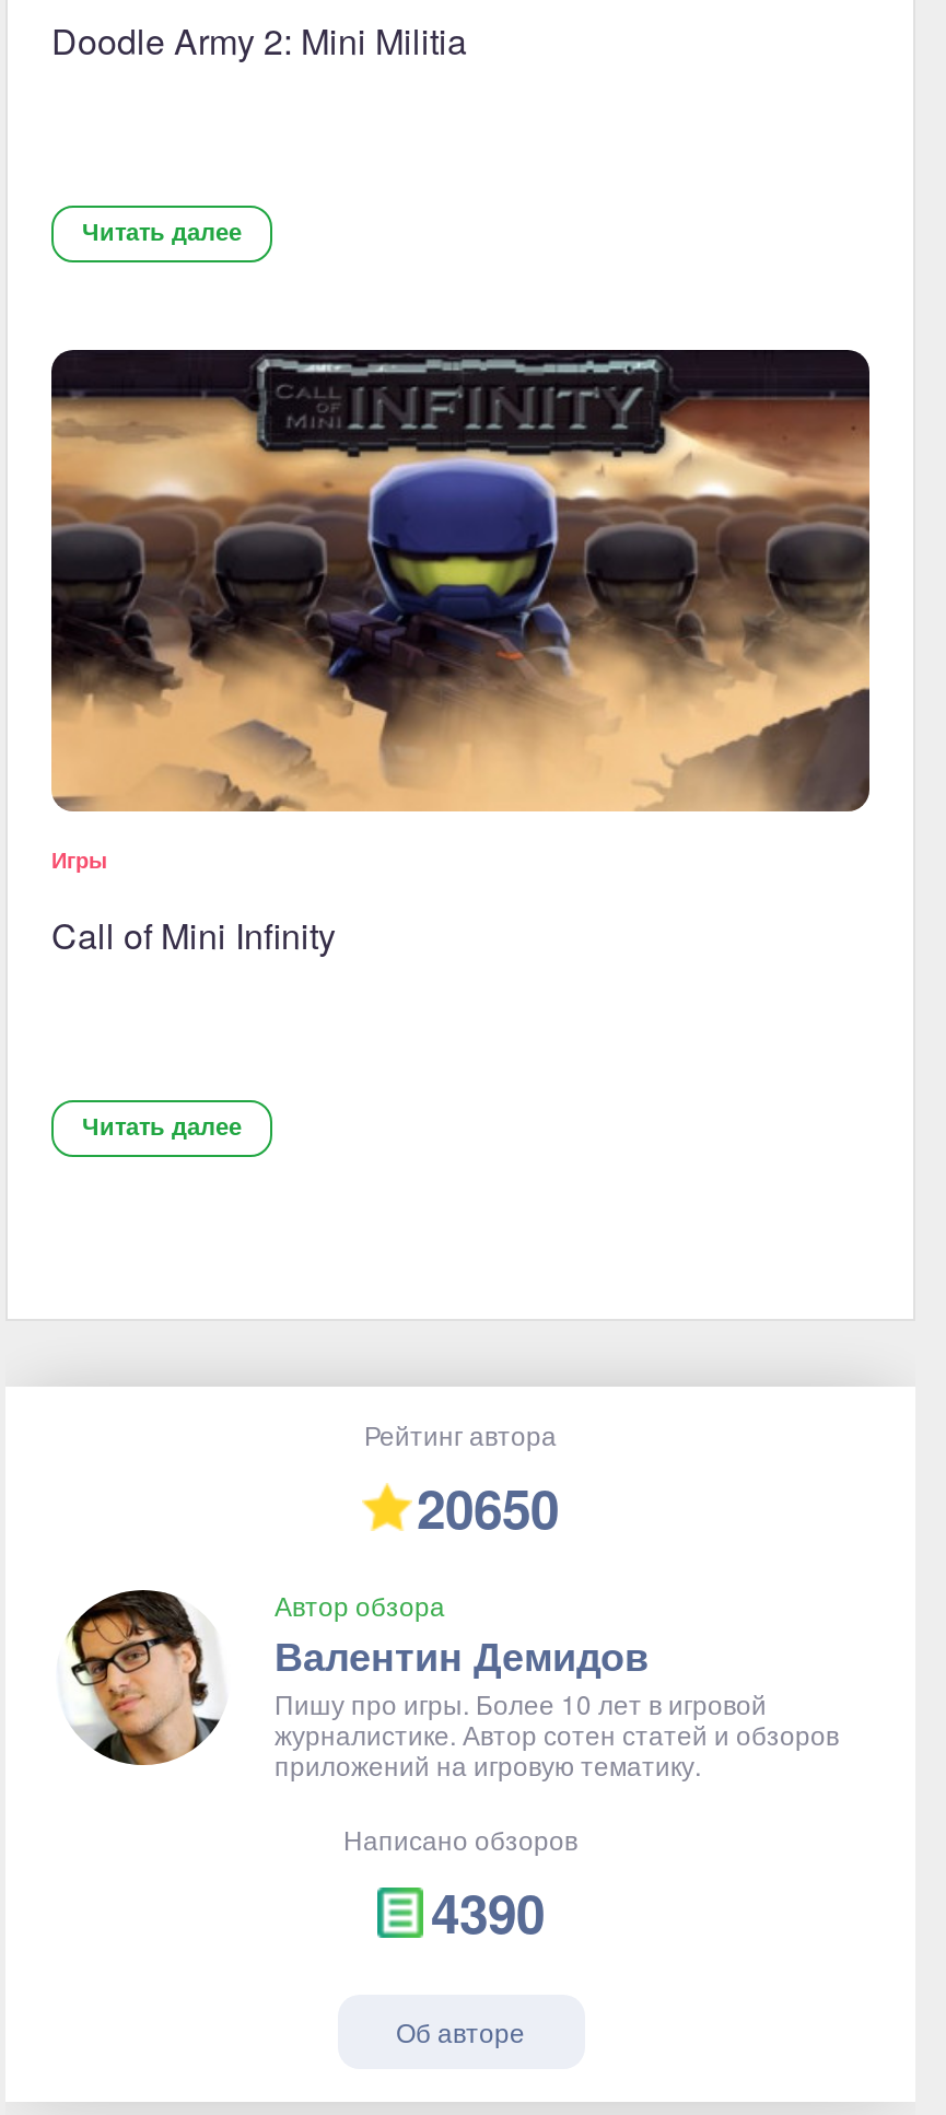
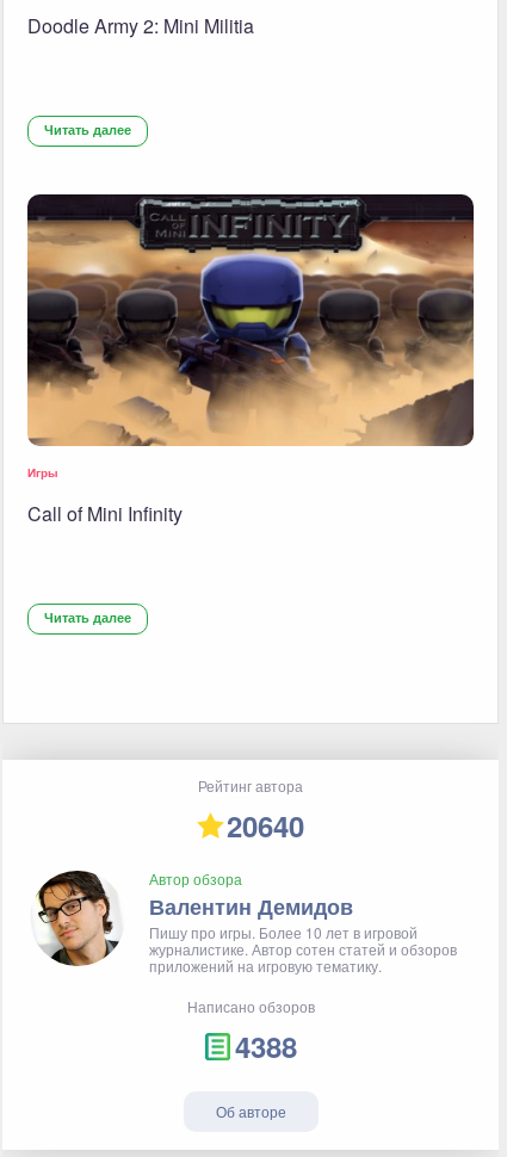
- 20650
+ 20640

- 4390
+ 4388
